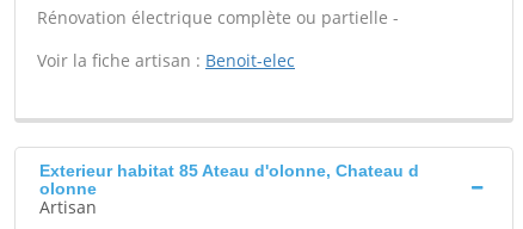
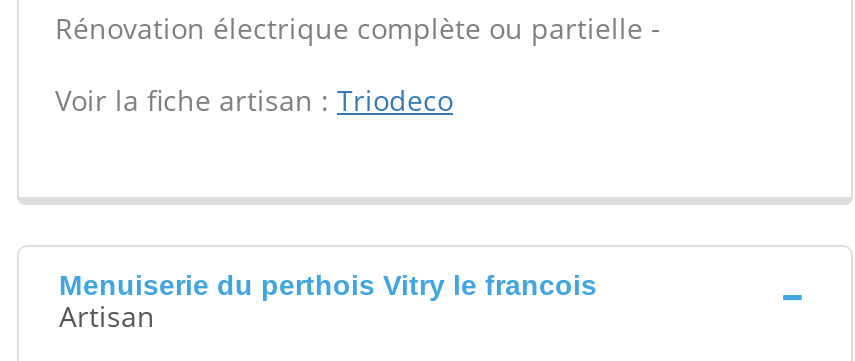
- Voir la fiche artisan : Benoit-elec
+ Voir la fiche artisan : Triodeco

- Exterieur habitat 85 Ateau d'olonne, Chateau d
- olonne
+ Menuiserie du perthois Vitry le francois
